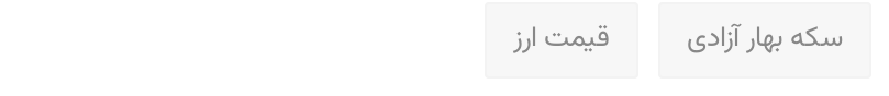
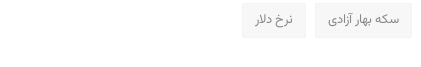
- قیمت ارز
+ نرخ دلار
